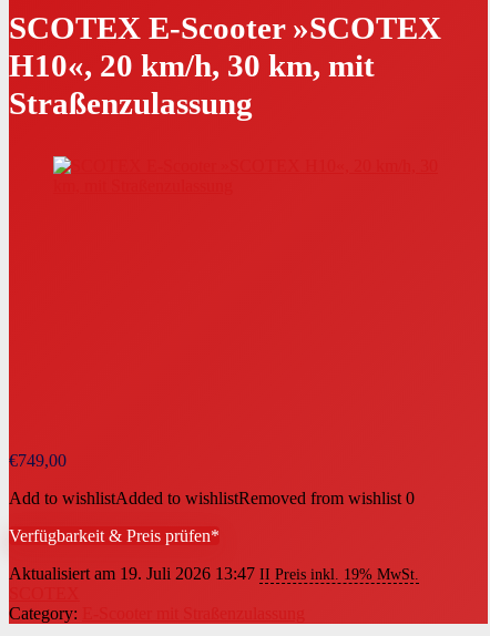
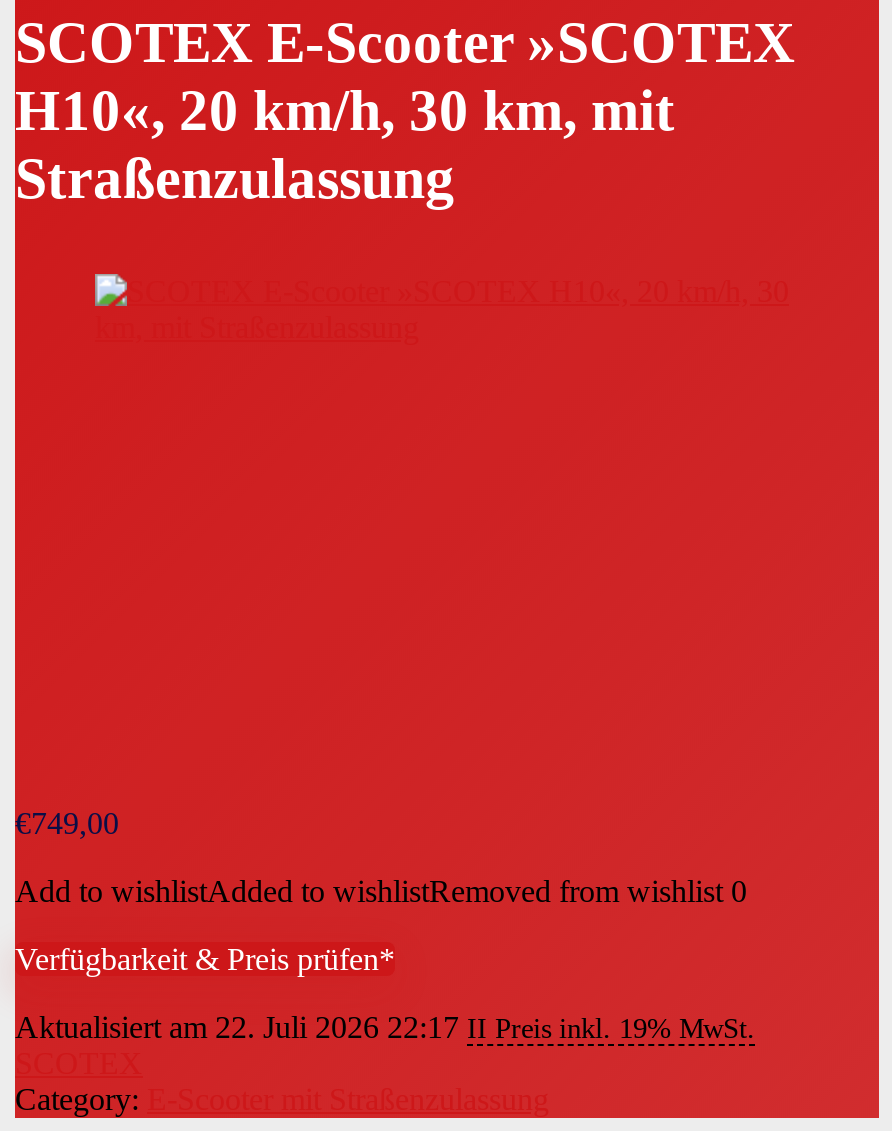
- Aktualisiert am 19. Juli 2026 13:47 II Preis inkl. 19% MwSt.
+ Aktualisiert am 22. Juli 2026 22:17 II Preis inkl. 19% MwSt.
